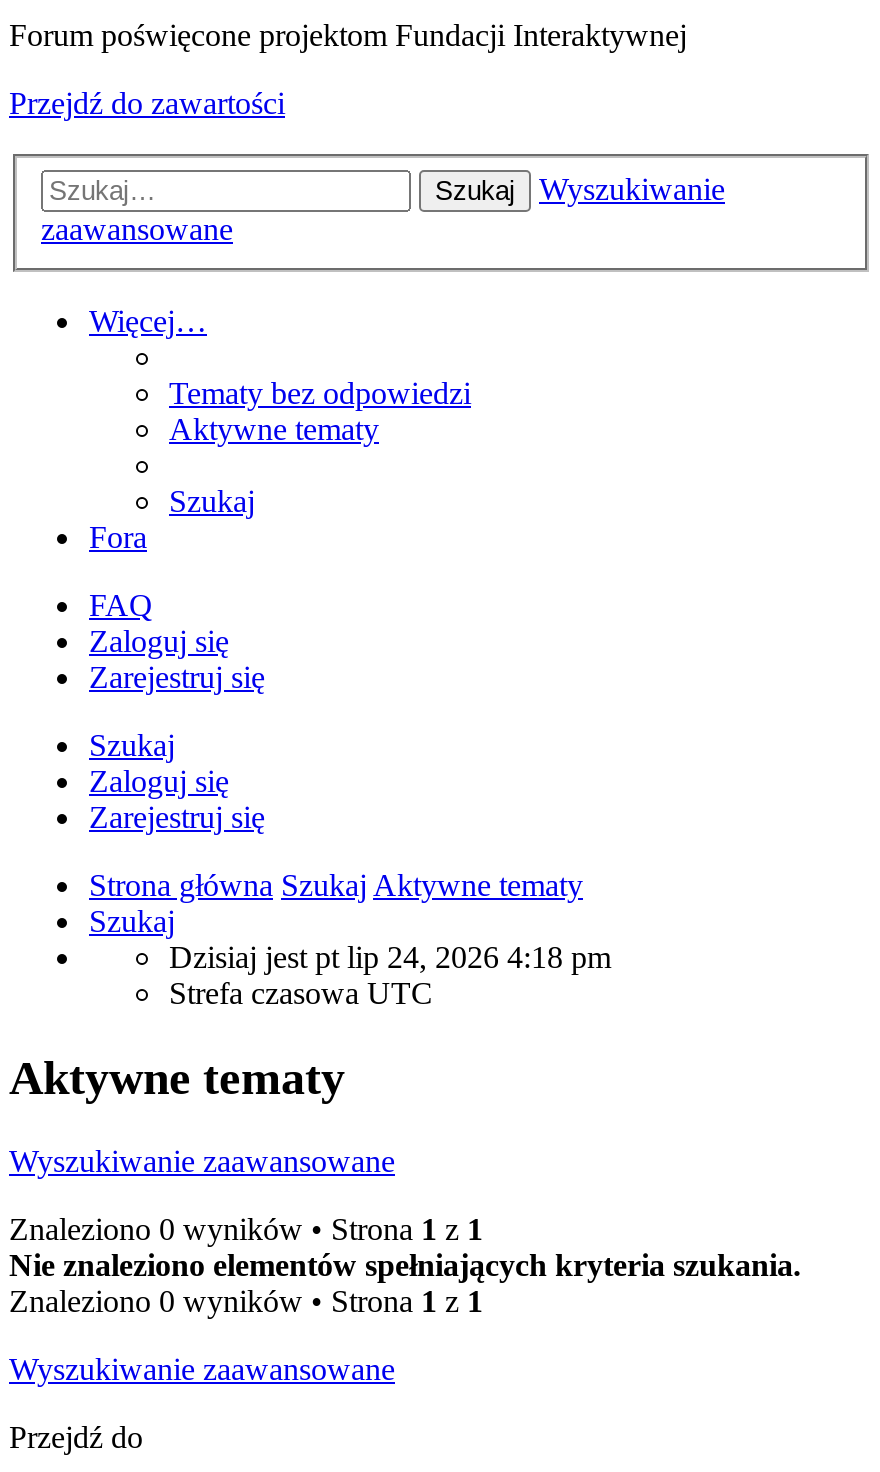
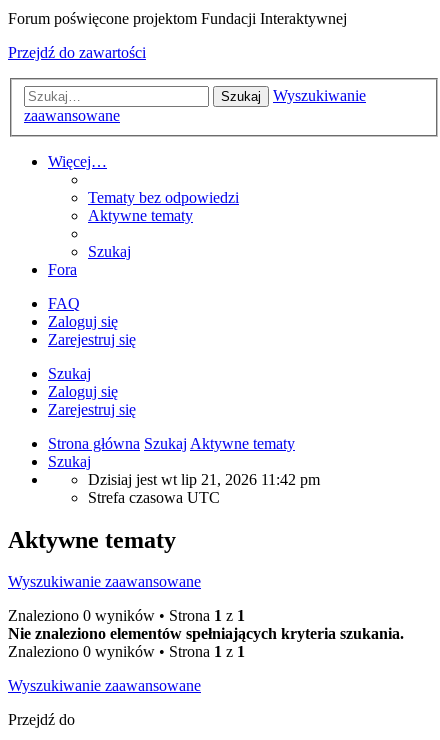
- Dzisiaj jest pt lip 24, 2026 4:18 pm
+ Dzisiaj jest wt lip 21, 2026 11:42 pm
